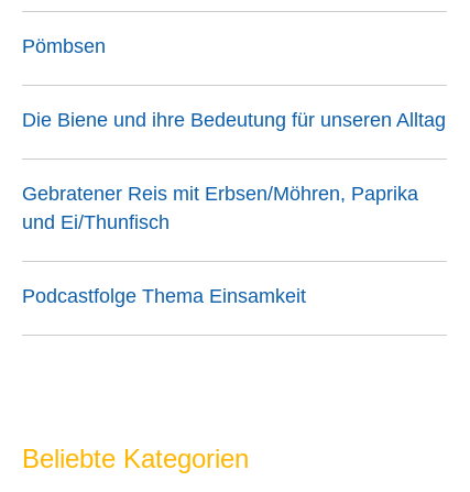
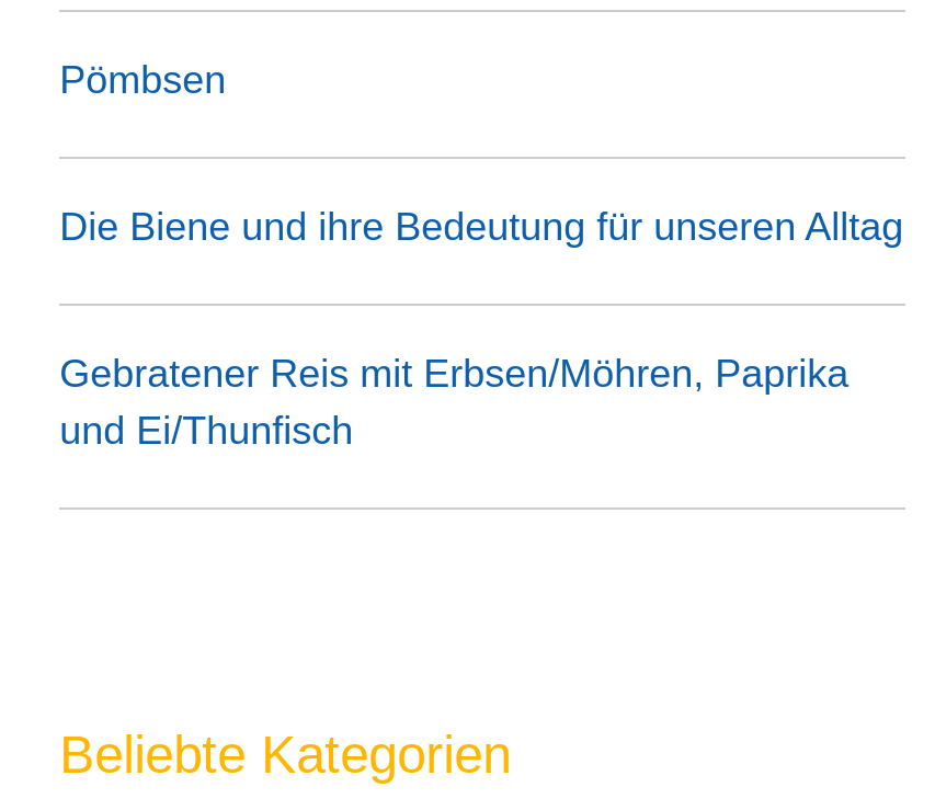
- Podcastfolge Thema Einsamkeit
